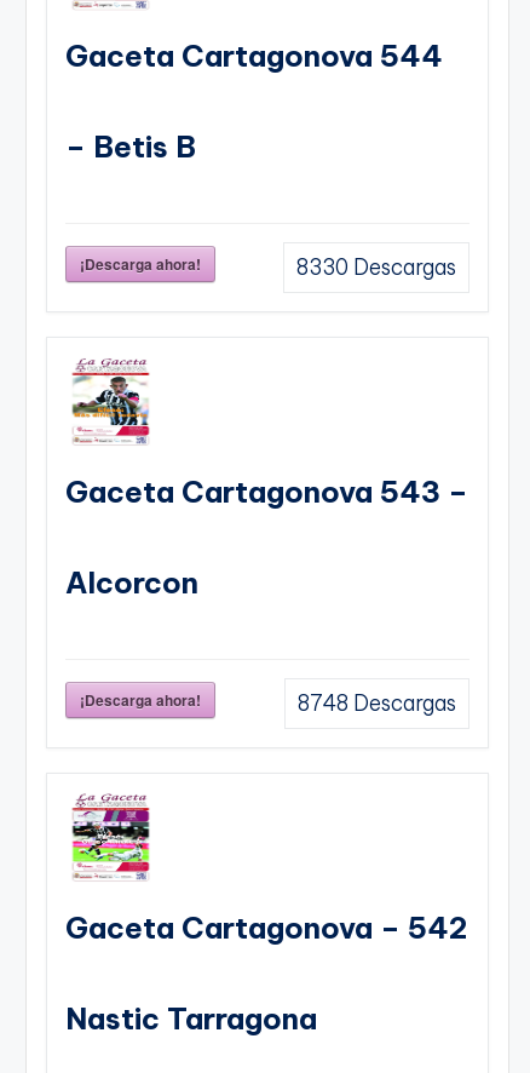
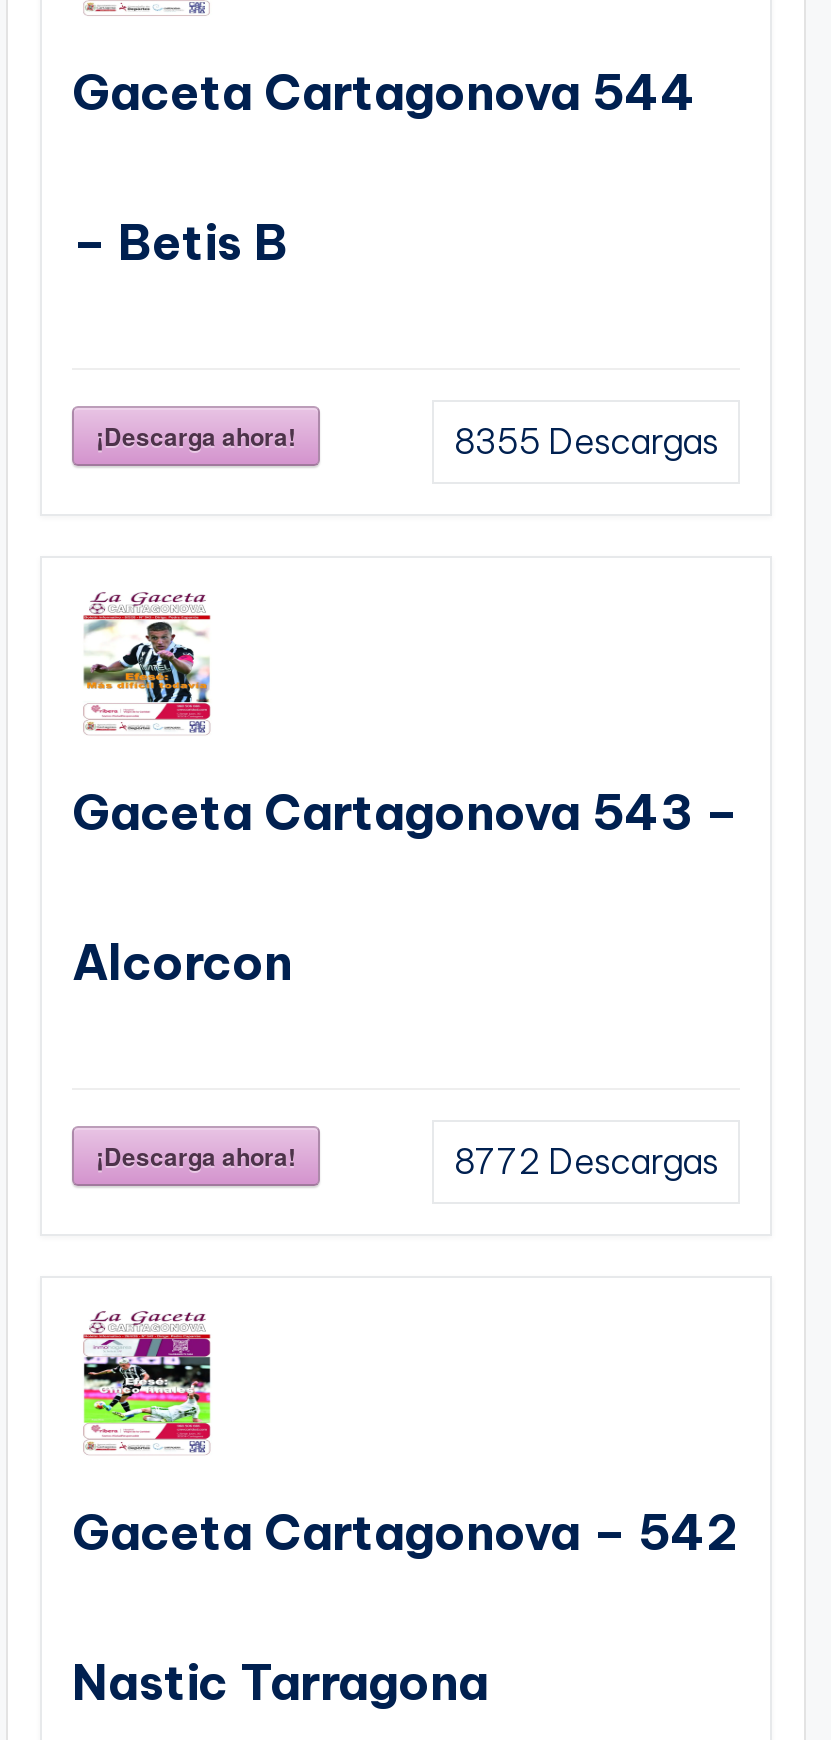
- 8330 Descargas
+ 8355 Descargas

- 8748 Descargas
+ 8772 Descargas
